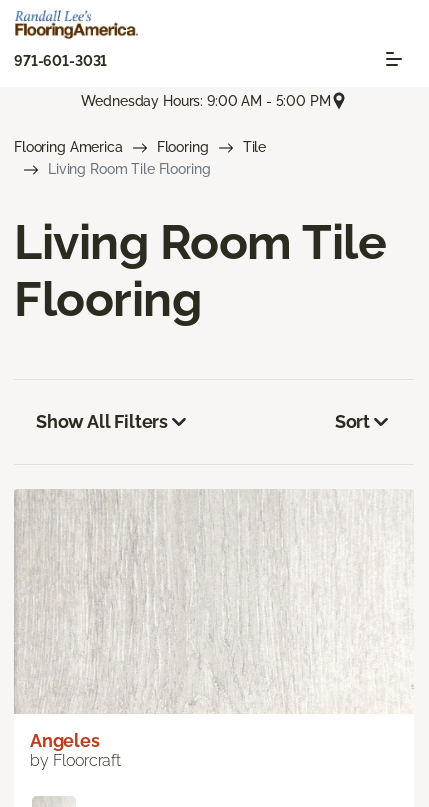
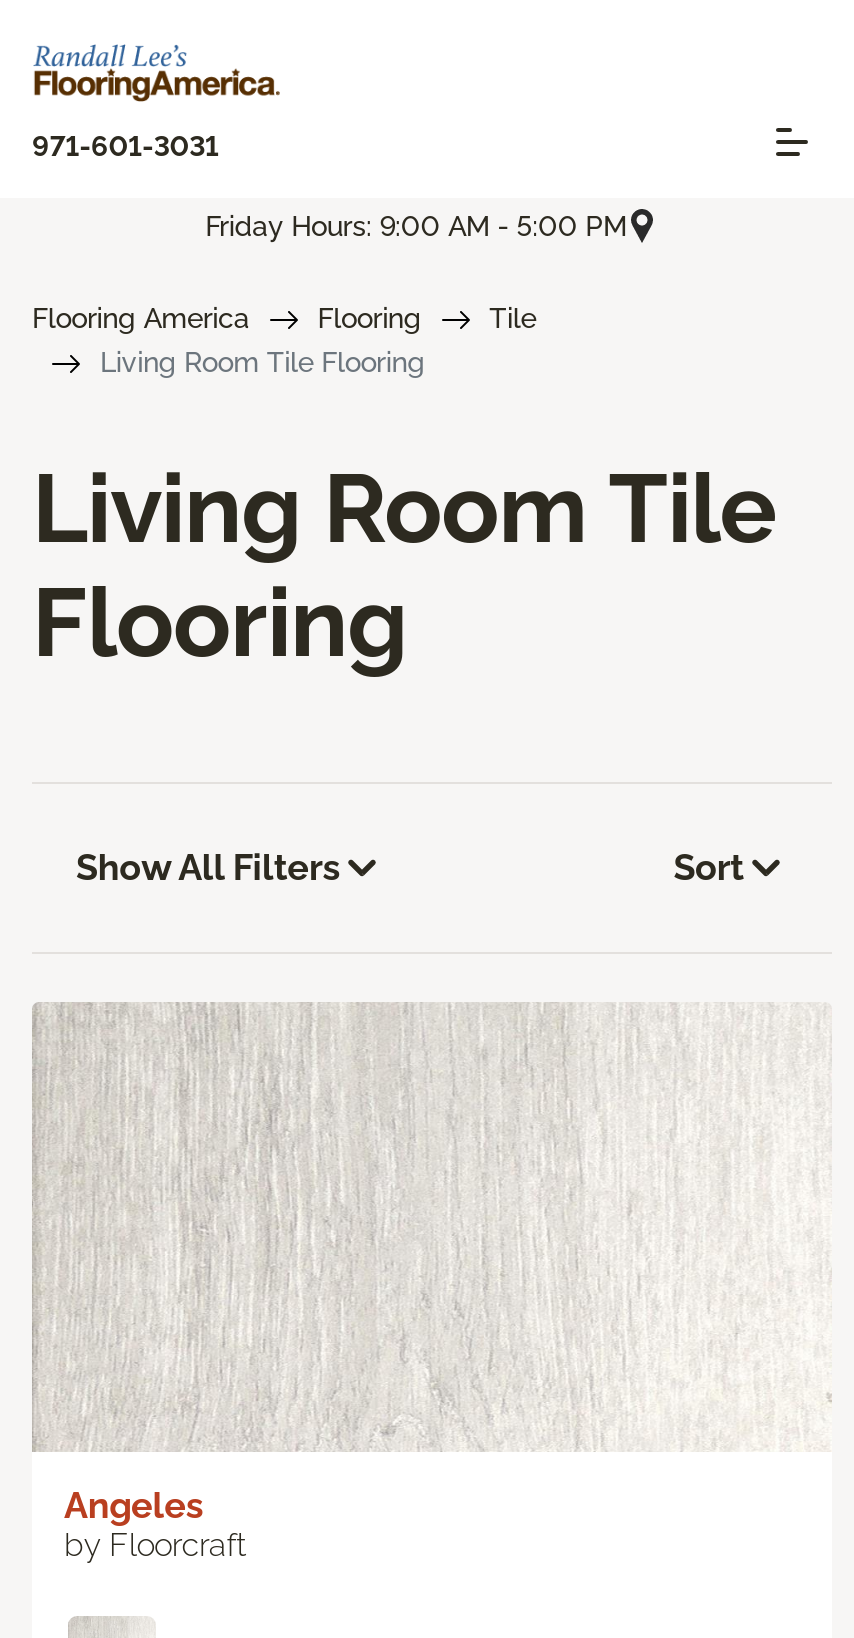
- Wednesday Hours: 9:00 AM - 5:00 PM
+ Friday Hours: 9:00 AM - 5:00 PM
